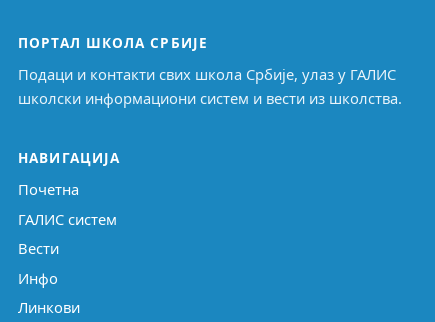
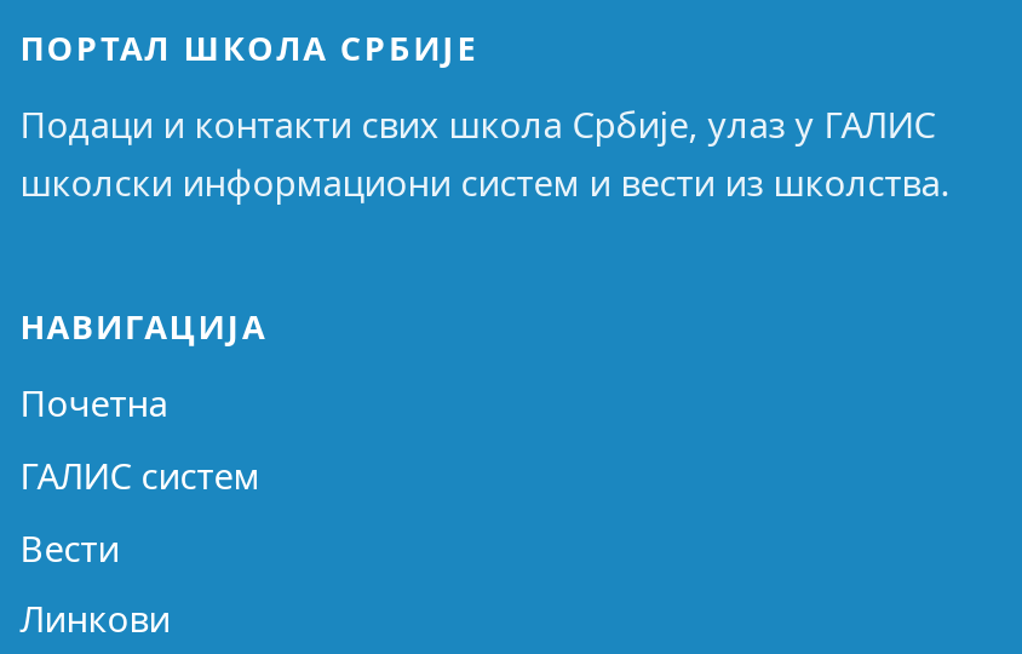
- Инфо
